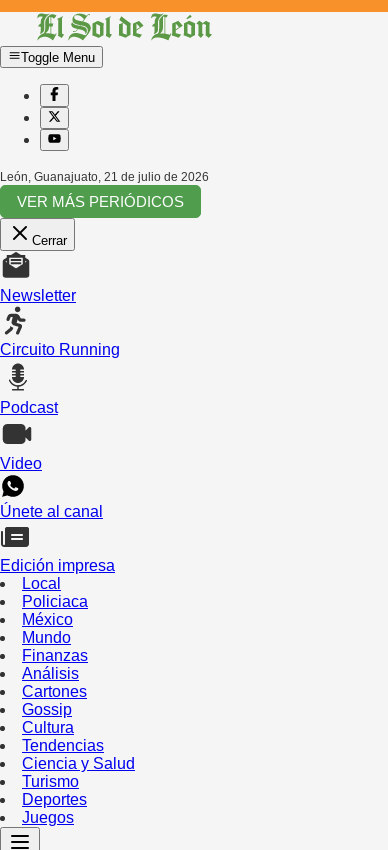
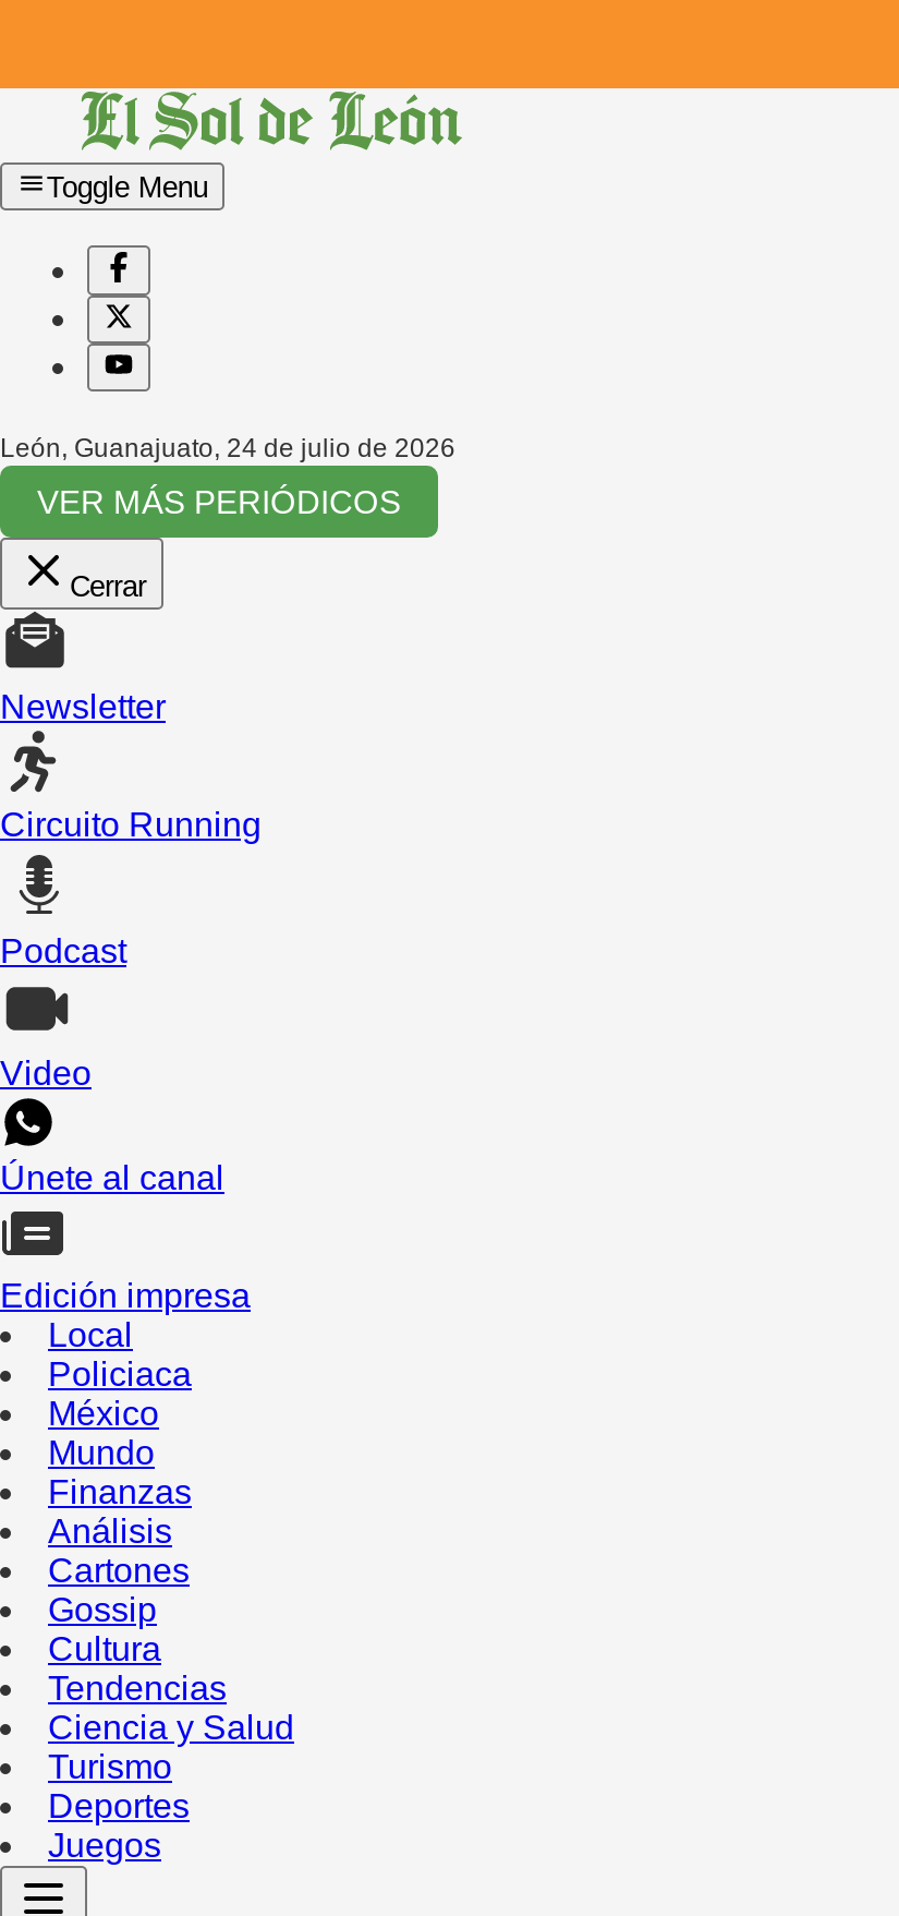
- León, Guanajuato, 21 de julio de 2026
+ León, Guanajuato, 24 de julio de 2026
